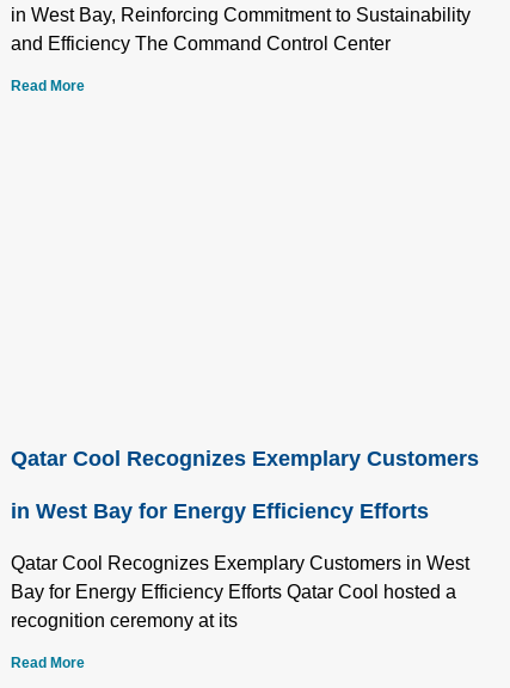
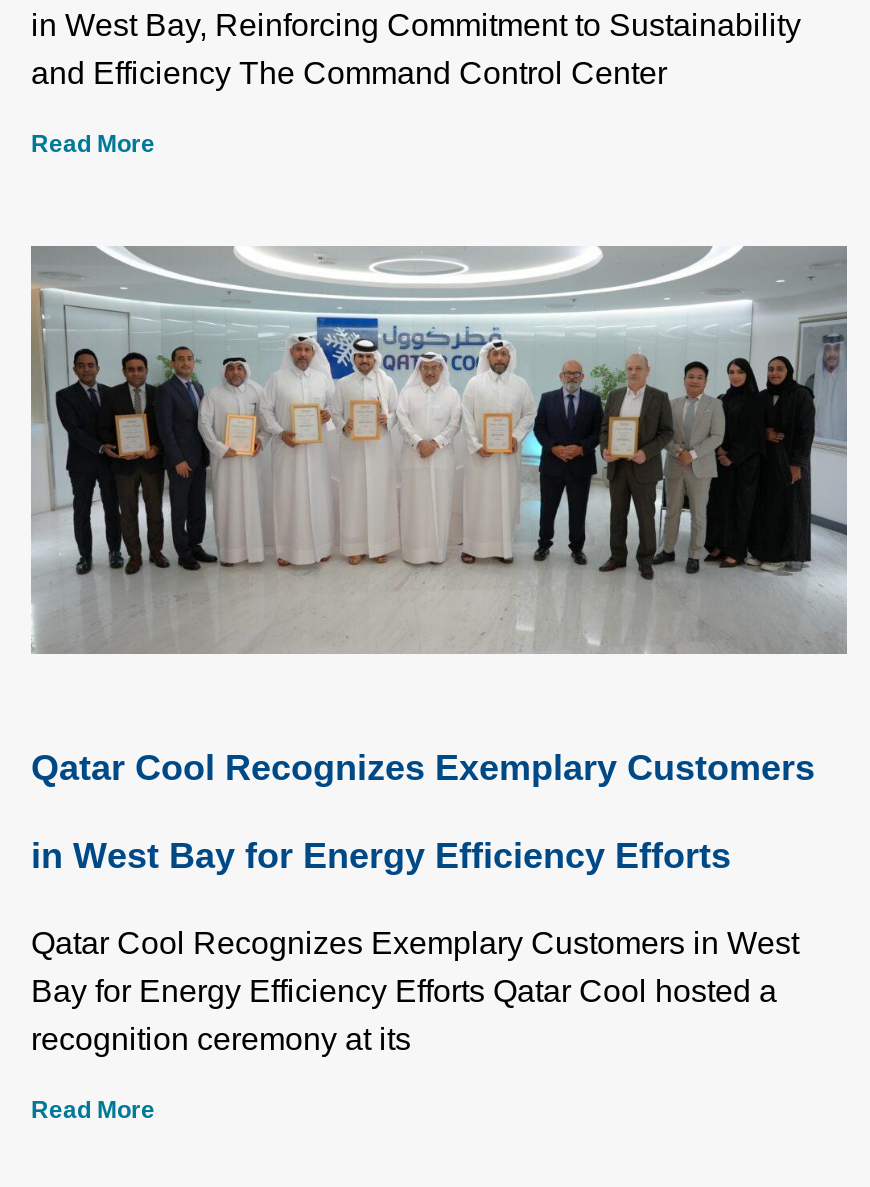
+ [image]
